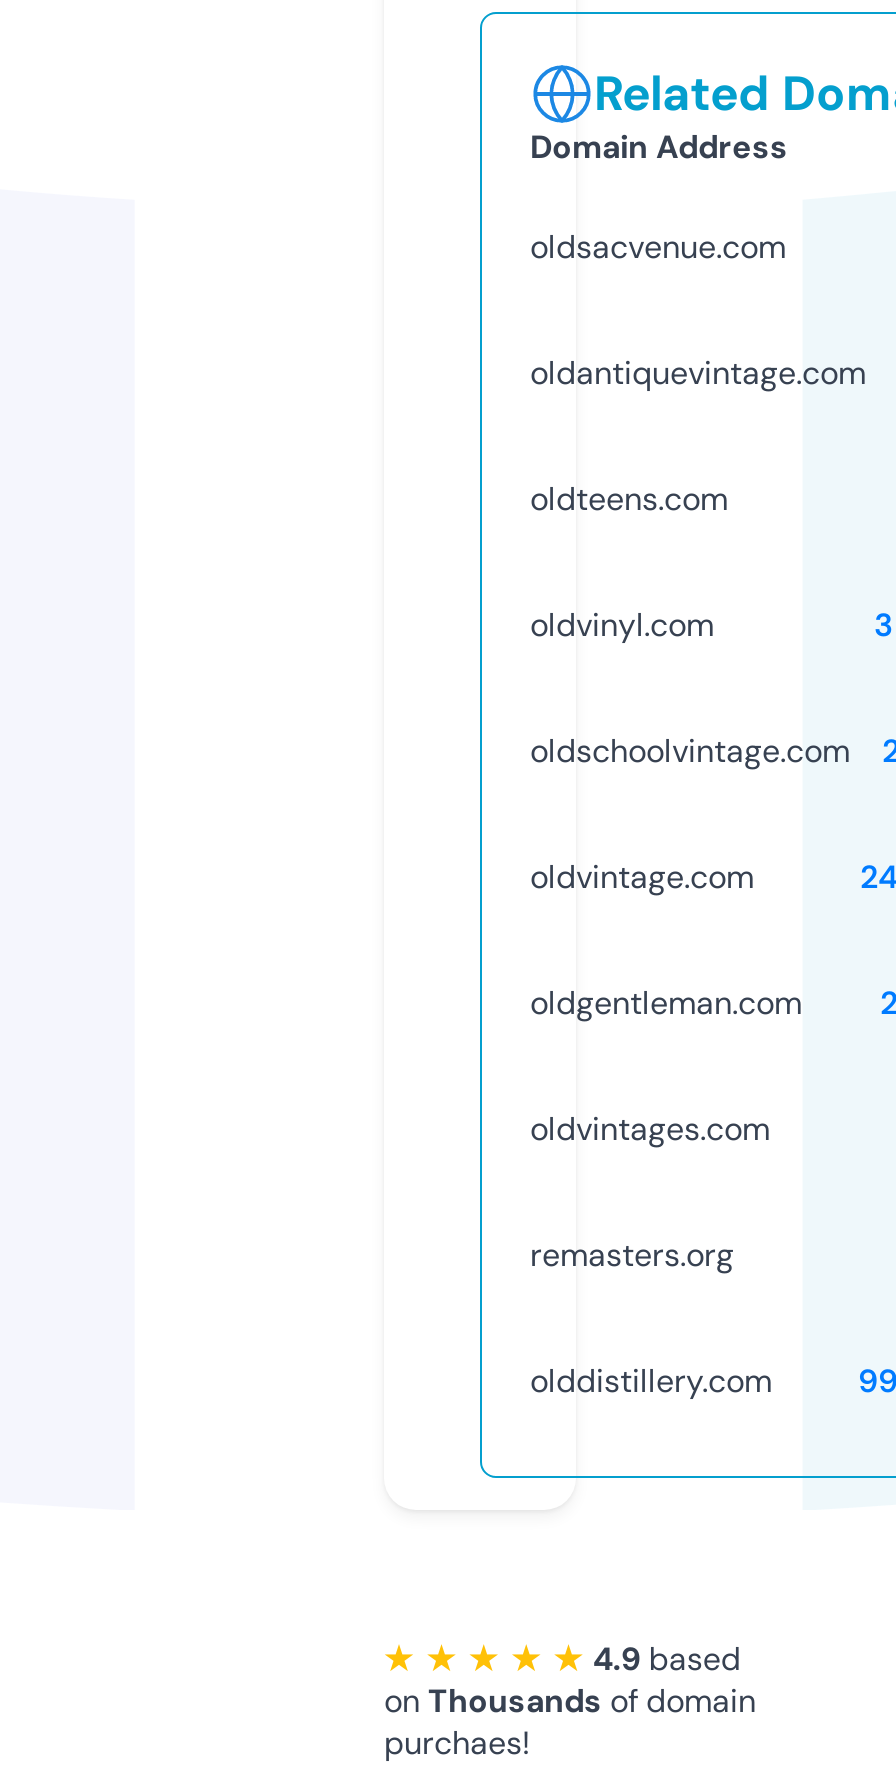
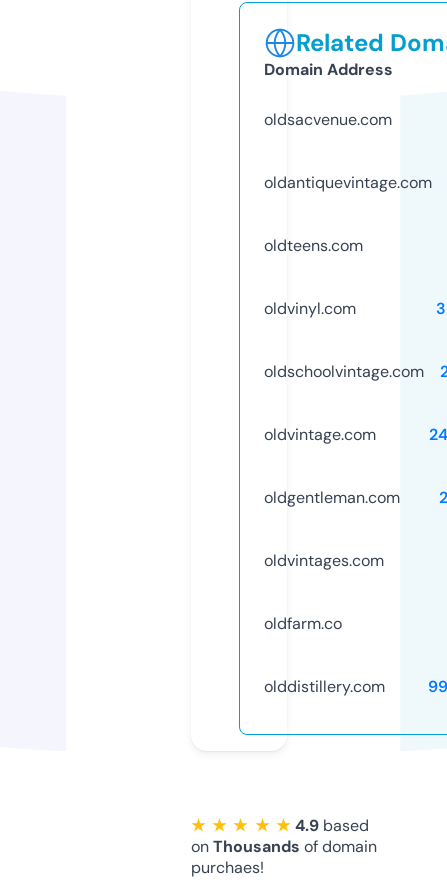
- remasters.org
+ oldfarm.co
